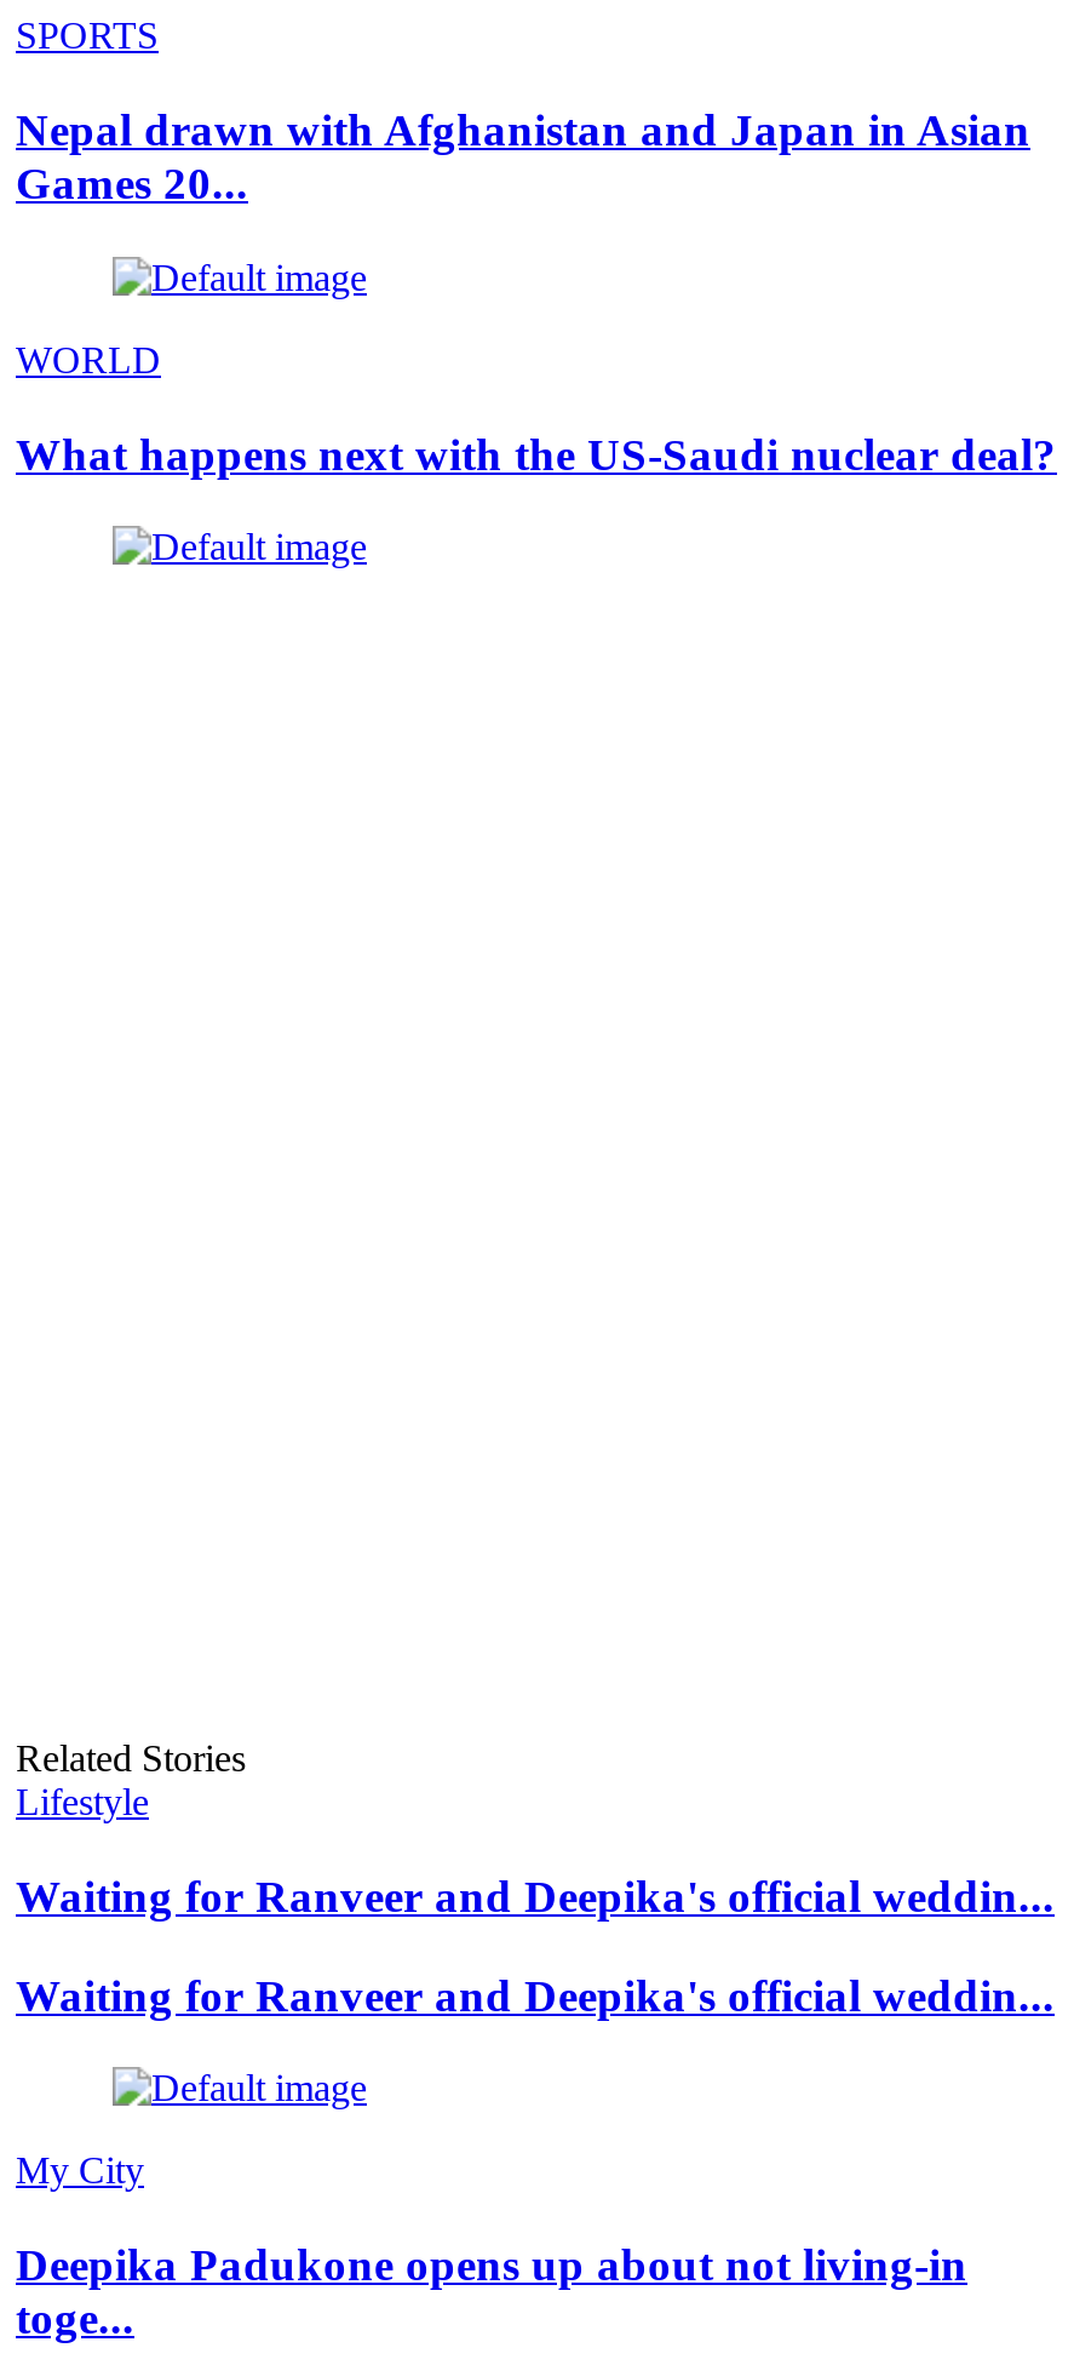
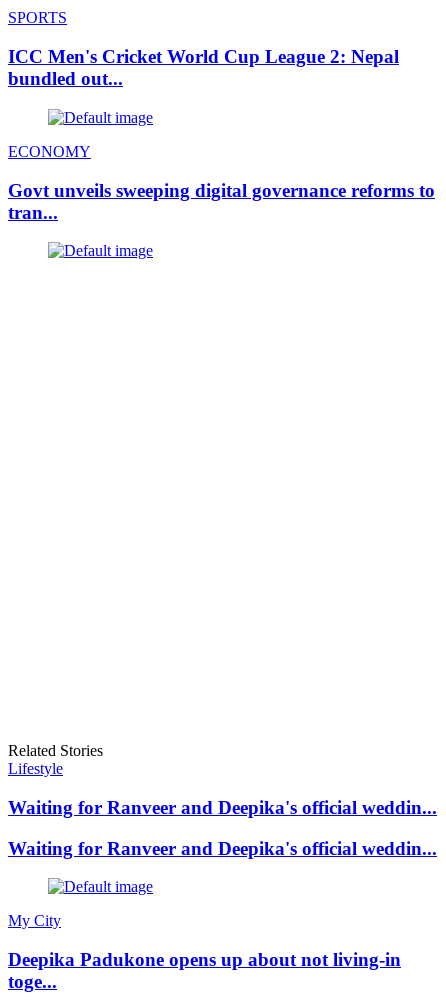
- Nepal drawn with Afghanistan and Japan in Asian
- Games 20...
+ ICC Men's Cricket World Cup League 2: Nepal
+ bundled out...

- WORLD
+ ECONOMY

- What happens next with the US-Saudi nuclear deal?
+ Govt unveils sweeping digital governance reforms to
+ tran...
